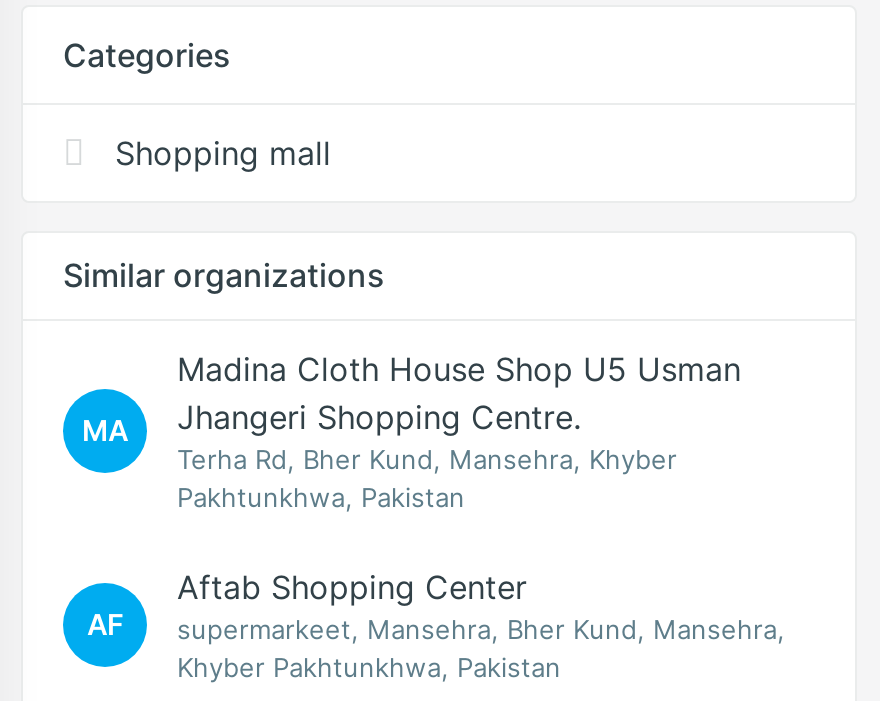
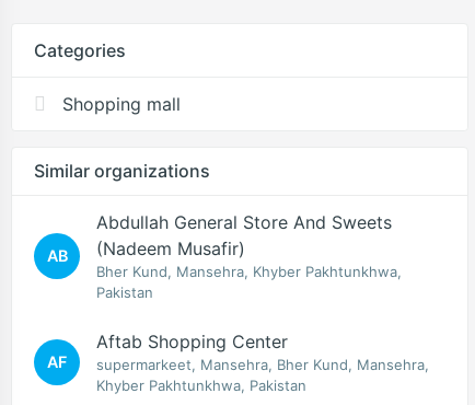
- Madina Cloth House Shop U5 Usman
- Jhangeri Shopping Centre.
- Terha Rd, Bher Kund, Mansehra, Khyber
- Pakhtunkhwa, Pakistan
+ Abdullah General Store And Sweets
+ (Nadeem Musafir)
+ Bher Kund, Mansehra, Khyber Pakhtunkhwa,
+ Pakistan

- MA
+ AB
